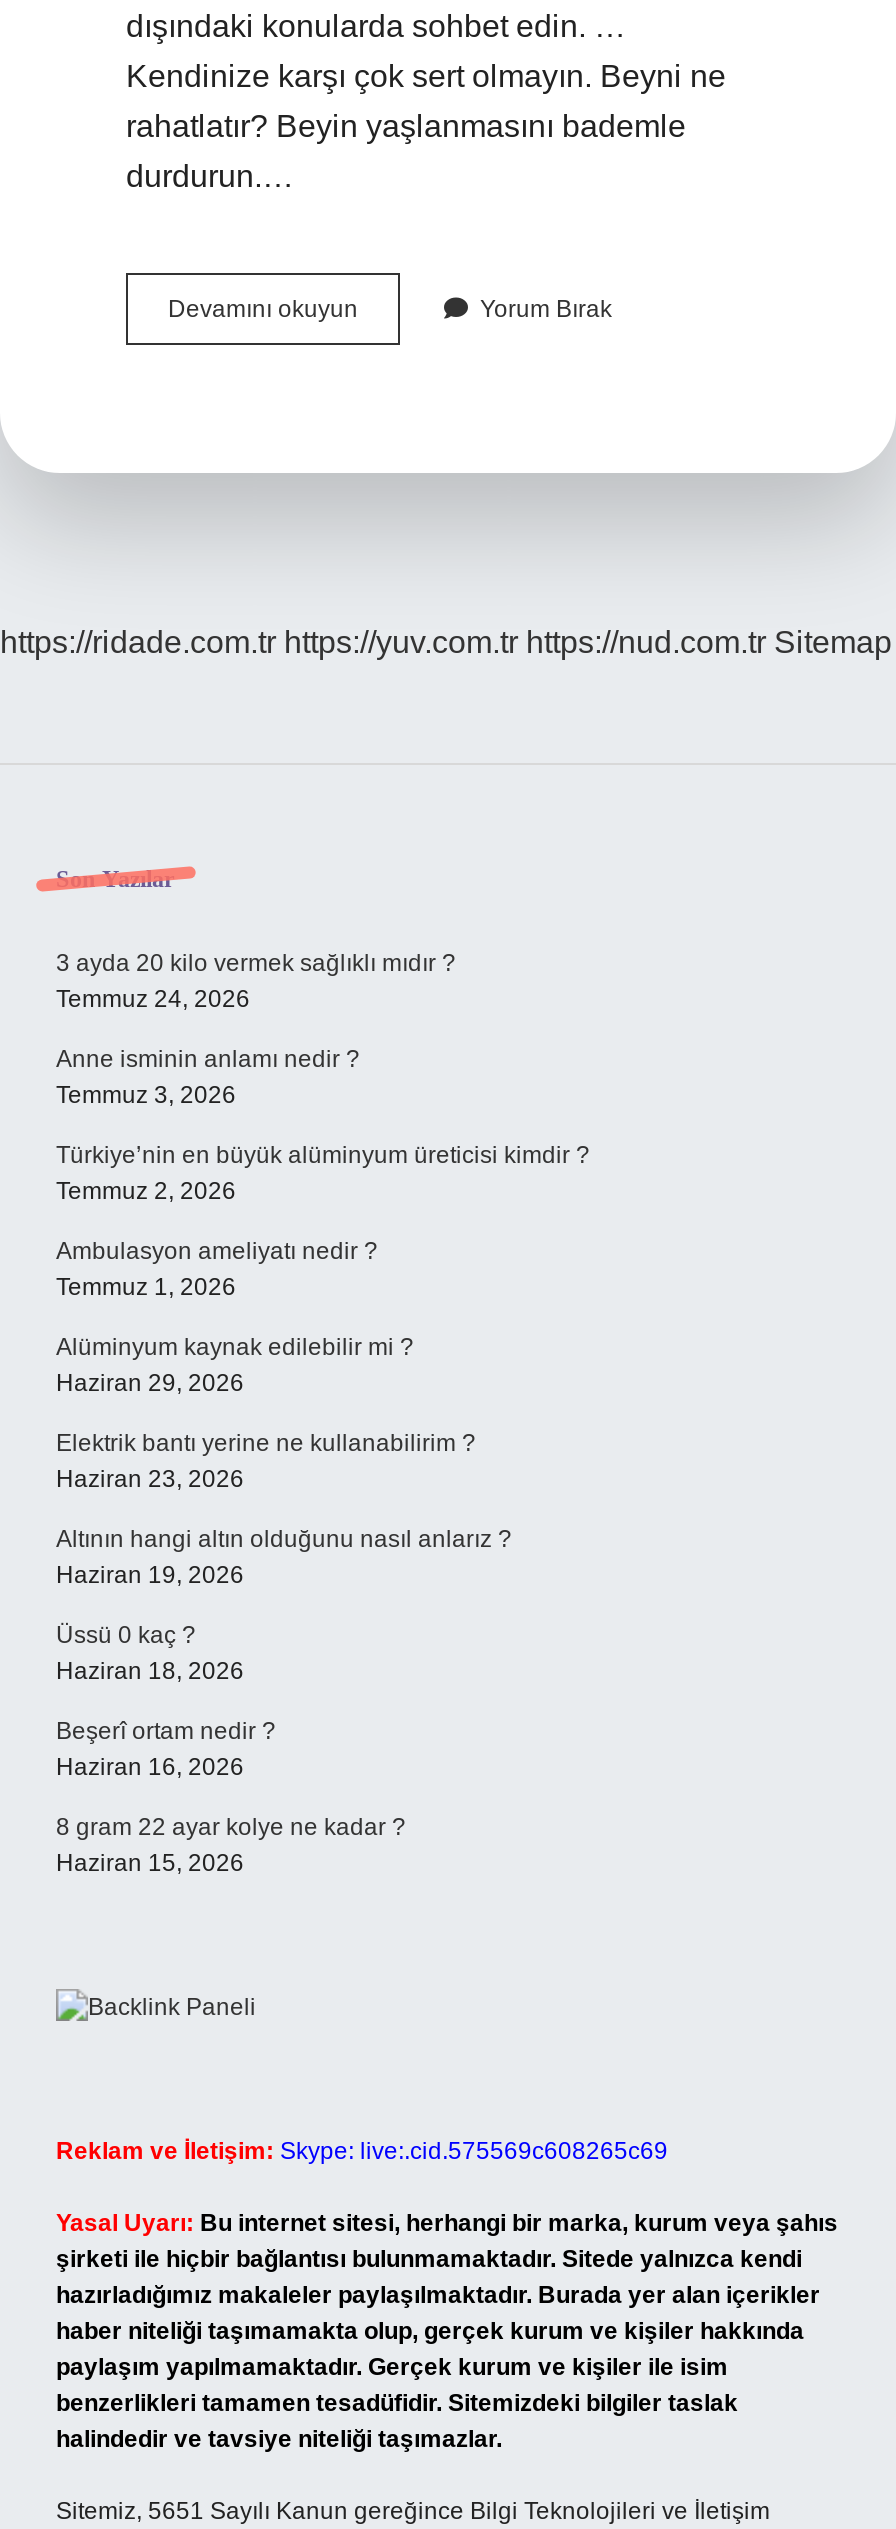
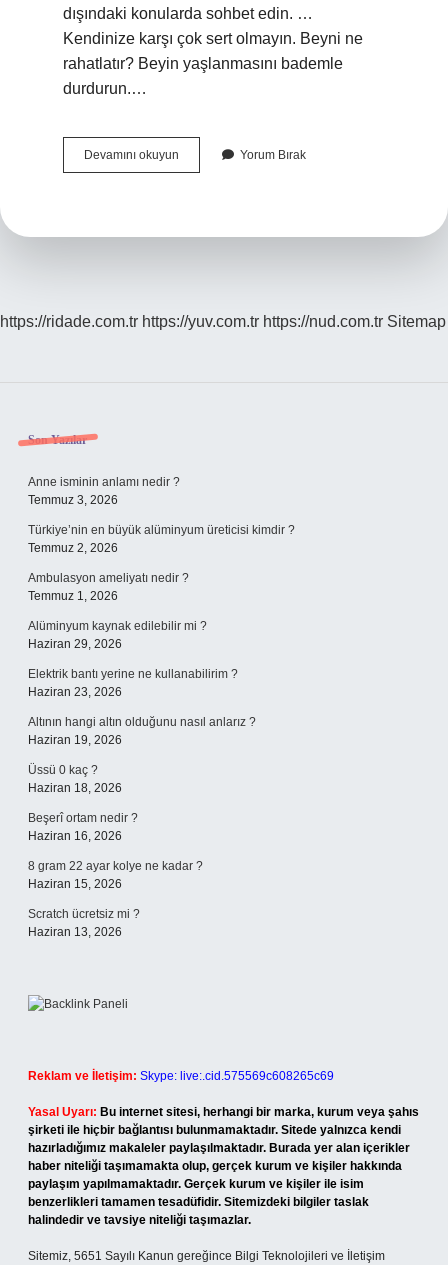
- 3 ayda 20 kilo vermek sağlıklı mıdır ?
- Temmuz 24, 2026

moved up: Anne isminin anlamı nedir ? | Temmuz 3, 2026 | Türkiye’nin en büyük alüminyum üreticisi kimdir ? | ... | 8 gram 22 ayar kolye ne kadar ? | Haziran 15, 2026

+ Scratch ücretsiz mi ?
+ Haziran 13, 2026
